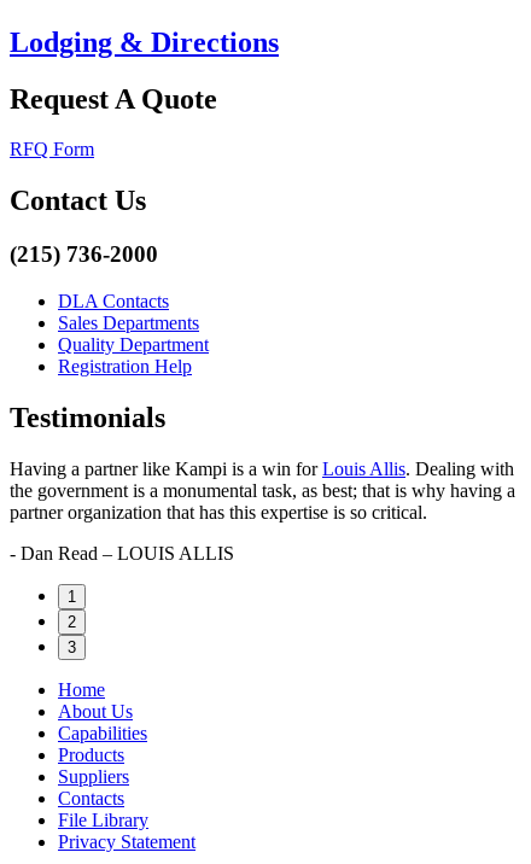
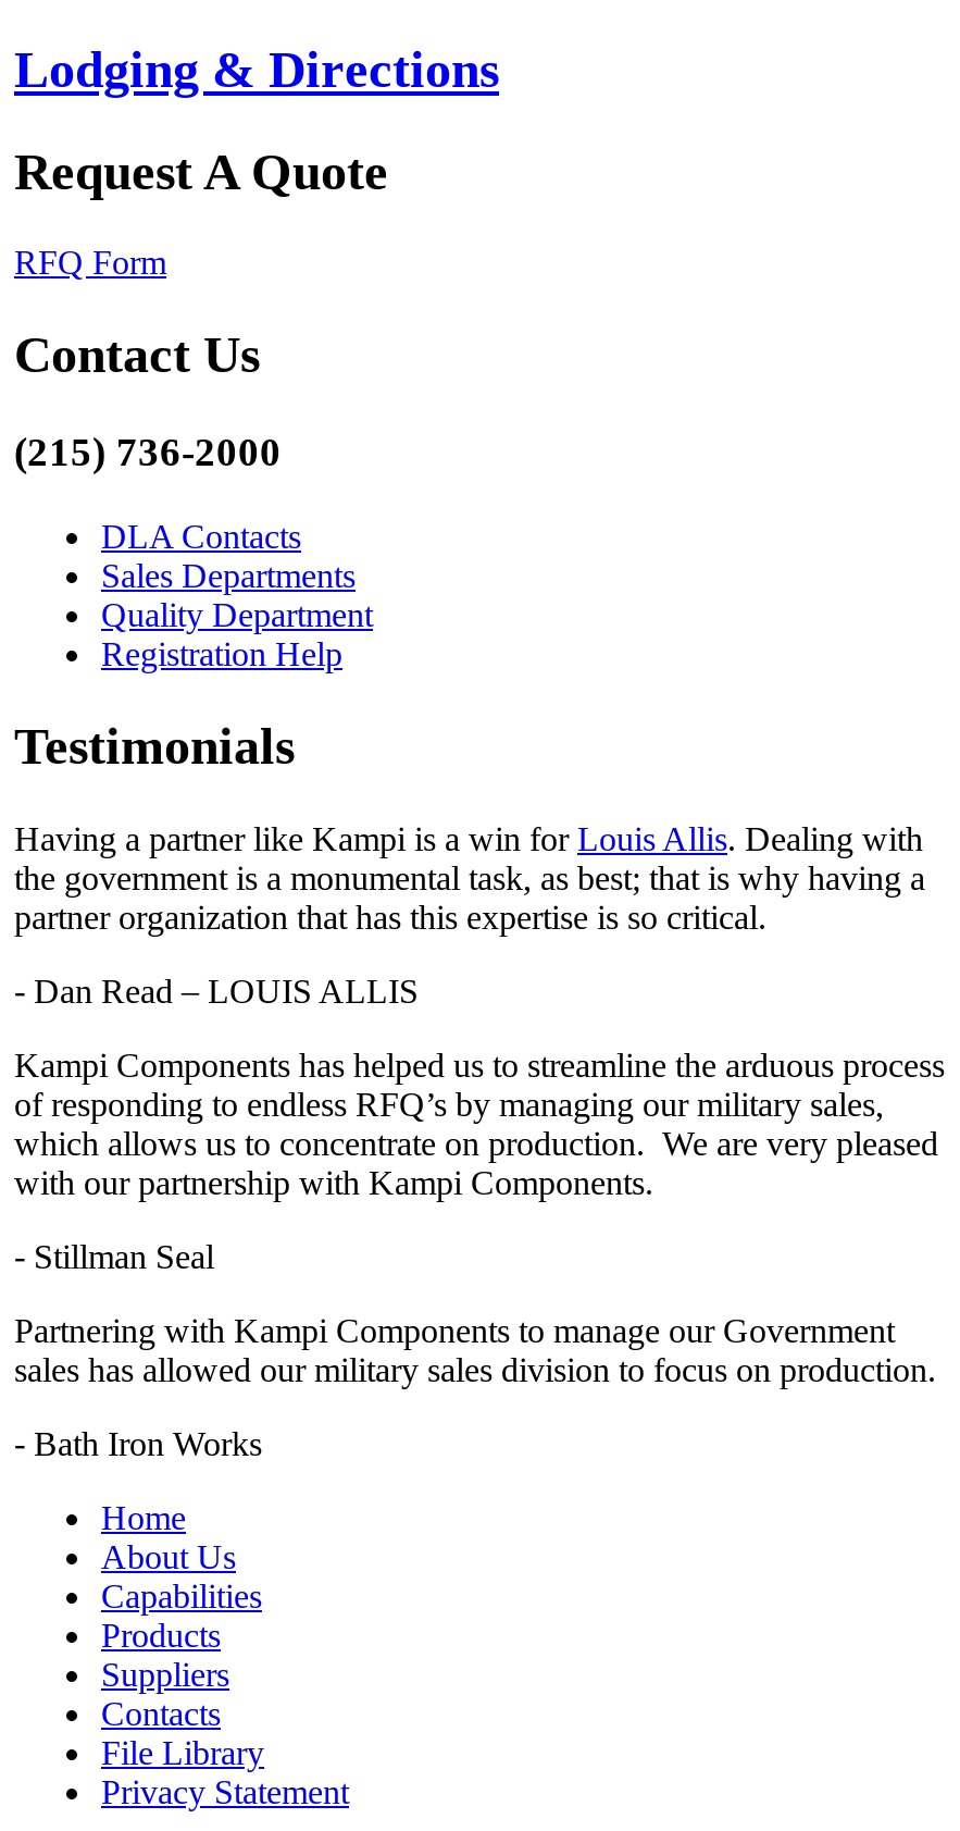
- 1
- 2
- 3
+ Kampi Components has helped us to streamline the arduous process
+ of responding to endless RFQ’s by managing our military sales,
+ which allows us to concentrate on production. We are very pleased
+ with our partnership with Kampi Components.
+ - Stillman Seal
+ Partnering with Kampi Components to manage our Government
+ sales has allowed our military sales division to focus on production.
+ - Bath Iron Works
